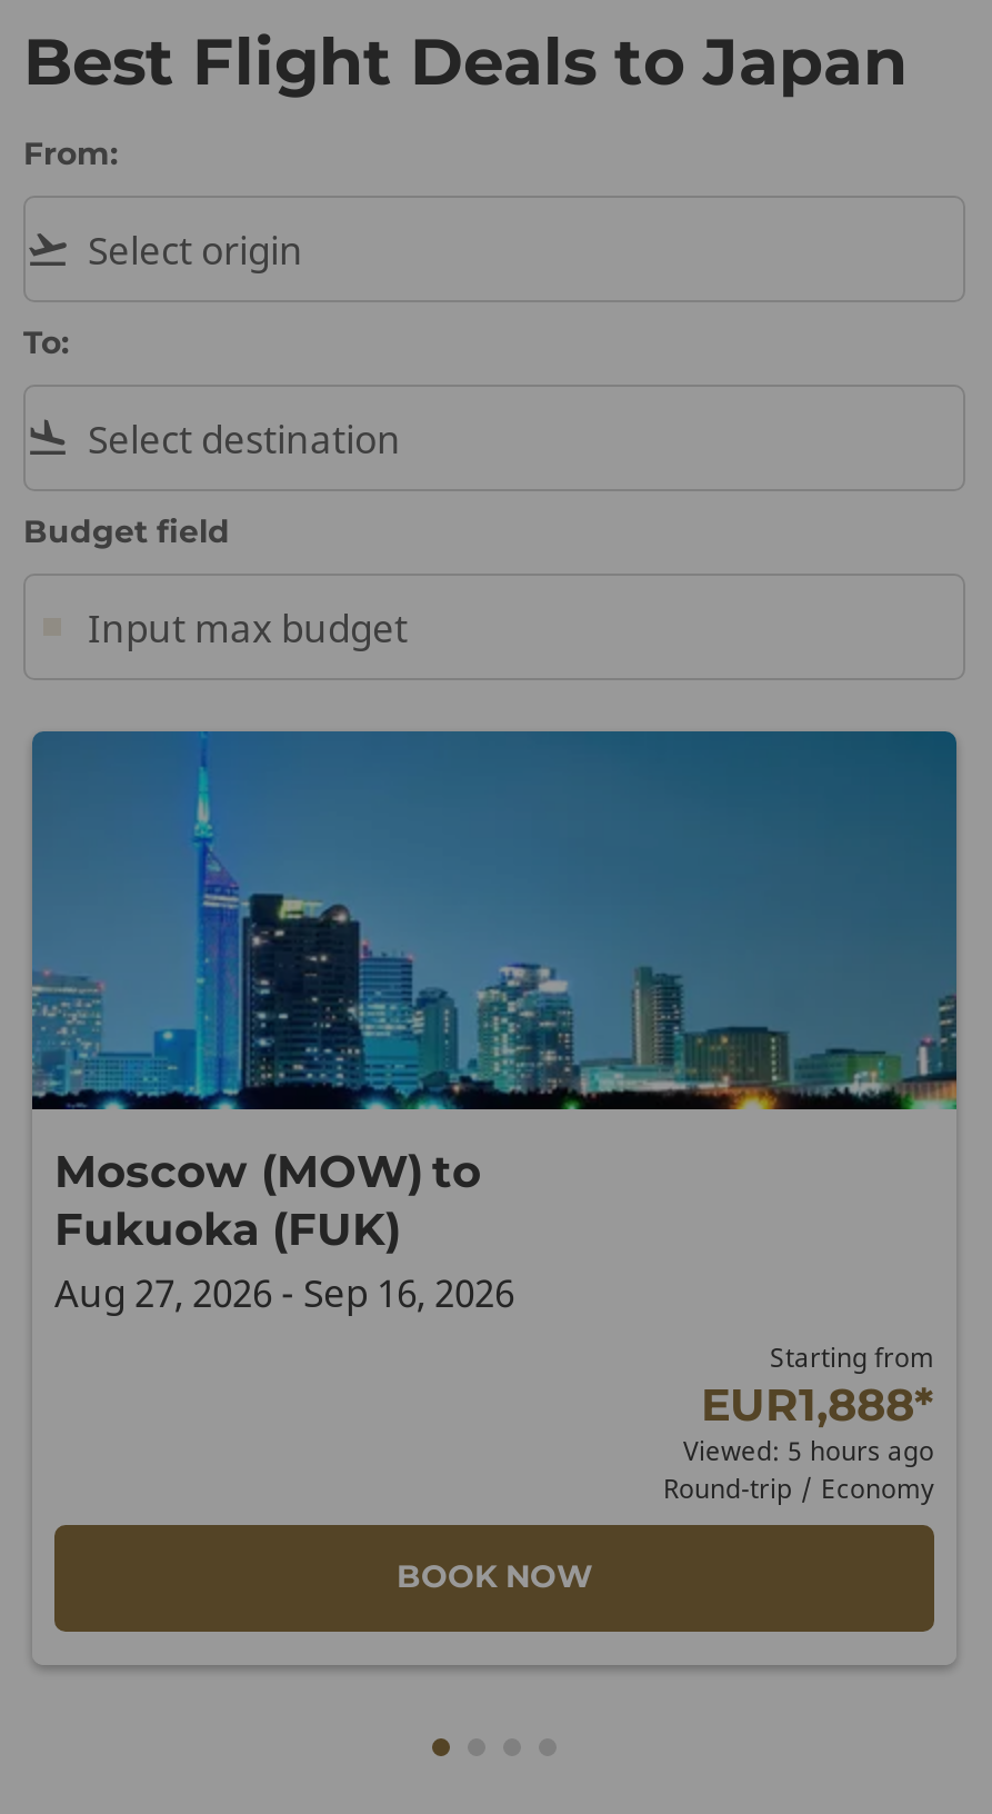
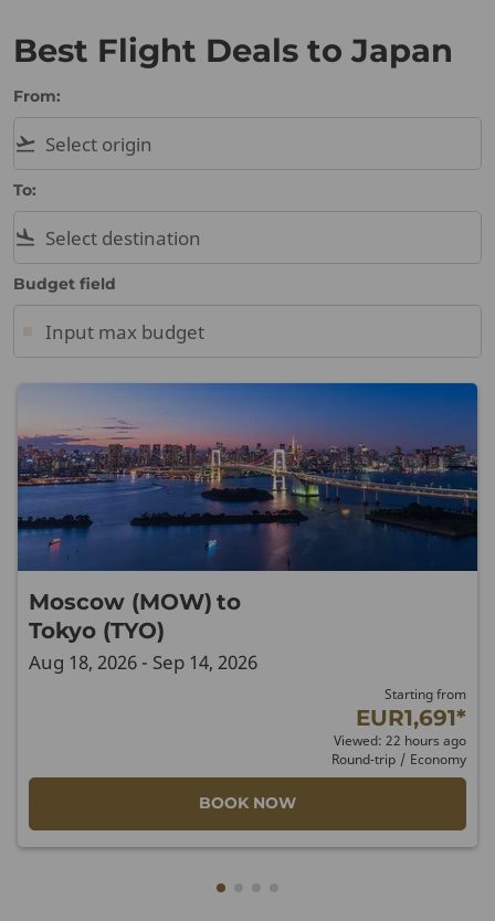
- [image]
- Fukuoka (FUK)
- Aug 27, 2026 - Sep 16, 2026
+ [image]
+ Tokyo (TYO)
+ Aug 18, 2026 - Sep 14, 2026

- EUR1,888*
- Viewed: 5 hours ago
+ EUR1,691*
+ Viewed: 22 hours ago
